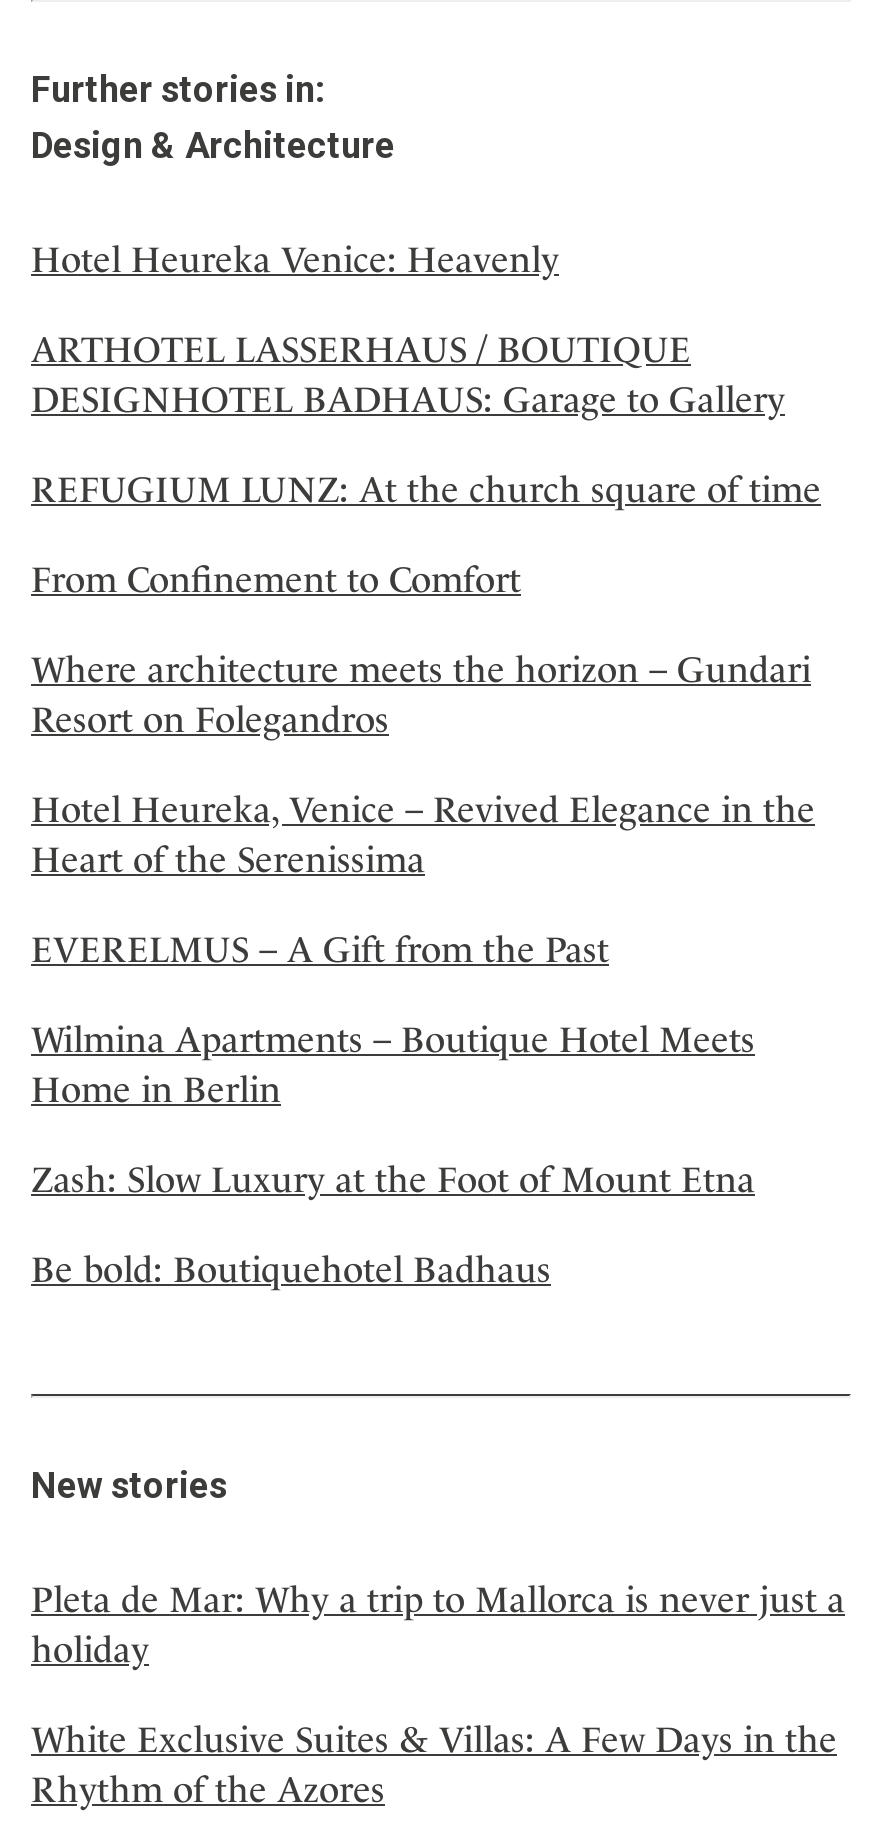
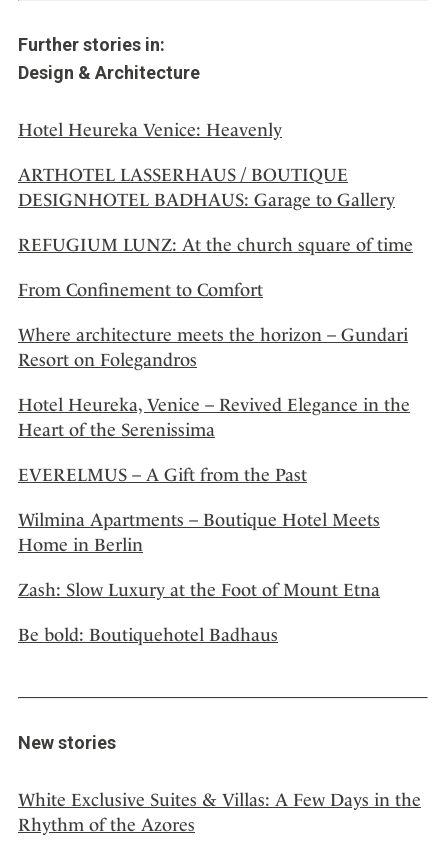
- Pleta de Mar: Why a trip to Mallorca is never just a
- holiday
